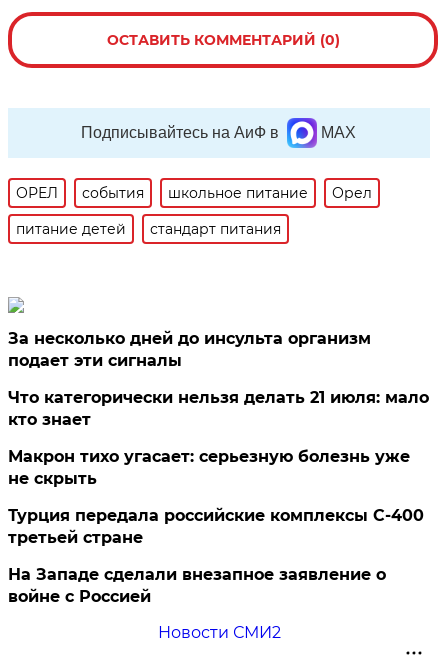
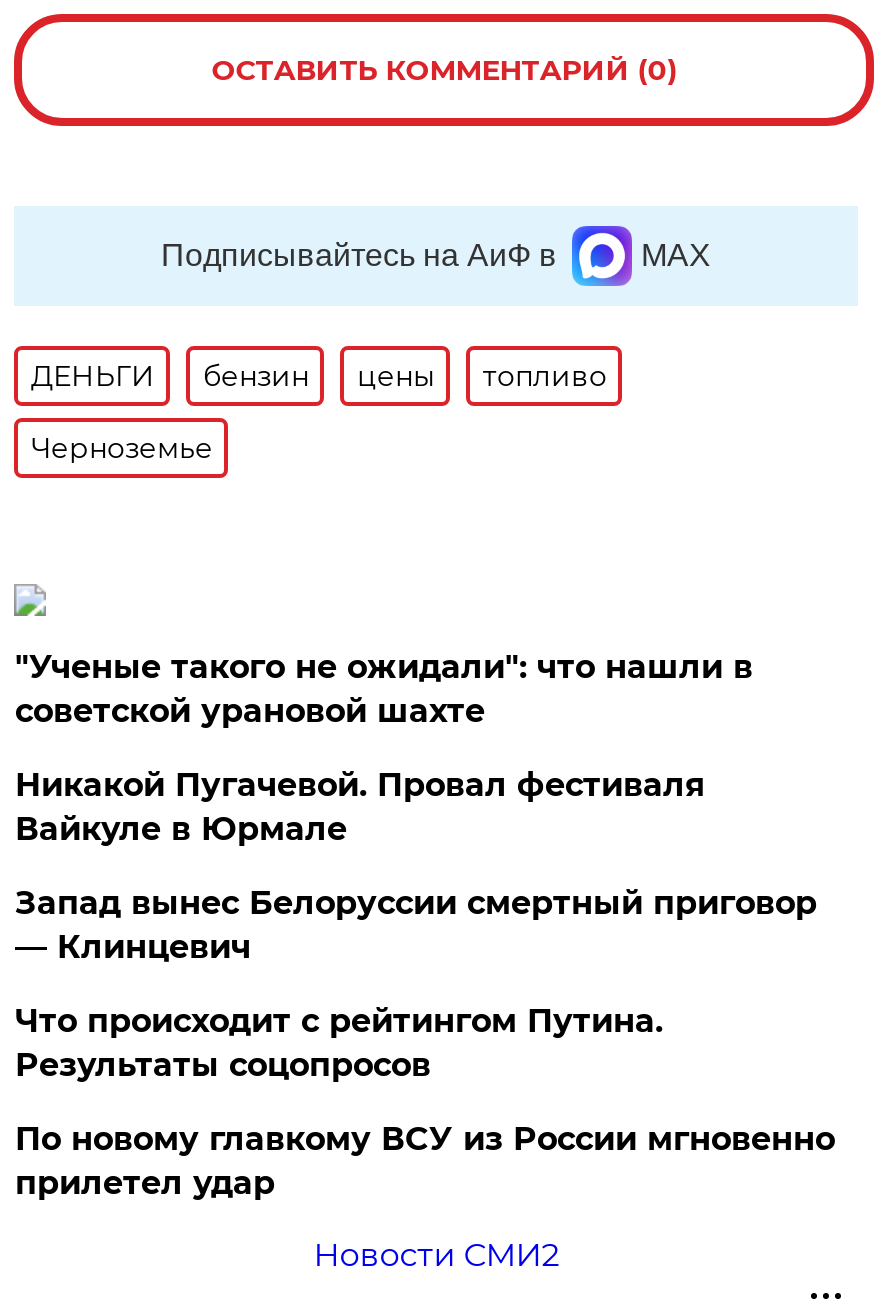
- ОРЕЛ
- события
- школьное питание
- Орел
+ ДЕНЬГИ
+ бензин
+ цены
+ топливо

- питание детей
- стандарт питания
+ Черноземье

- За несколько дней до инсульта организм
- подает эти сигналы
+ "Ученые такого не ожидали": что нашли в
+ советской урановой шахте

- Что категорически нельзя делать 21 июля: мало
- кто знает
+ Никакой Пугачевой. Провал фестиваля
+ Вайкуле в Юрмале

- Макрон тихо угасает: серьезную болезнь уже
- не скрыть
+ Запад вынес Белоруссии смертный приговор
+ — Клинцевич

- Турция передала российские комплексы С-400
- третьей стране
+ Что происходит с рейтингом Путина.
+ Результаты соцопросов

- На Западе сделали внезапное заявление о
- войне с Россией
+ По новому главкому ВСУ из России мгновенно
+ прилетел удар
